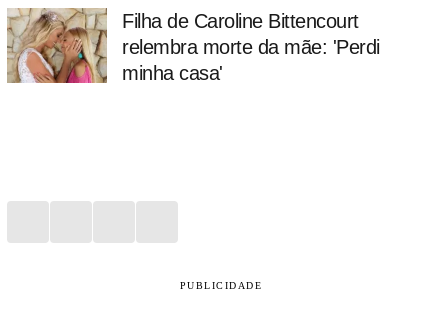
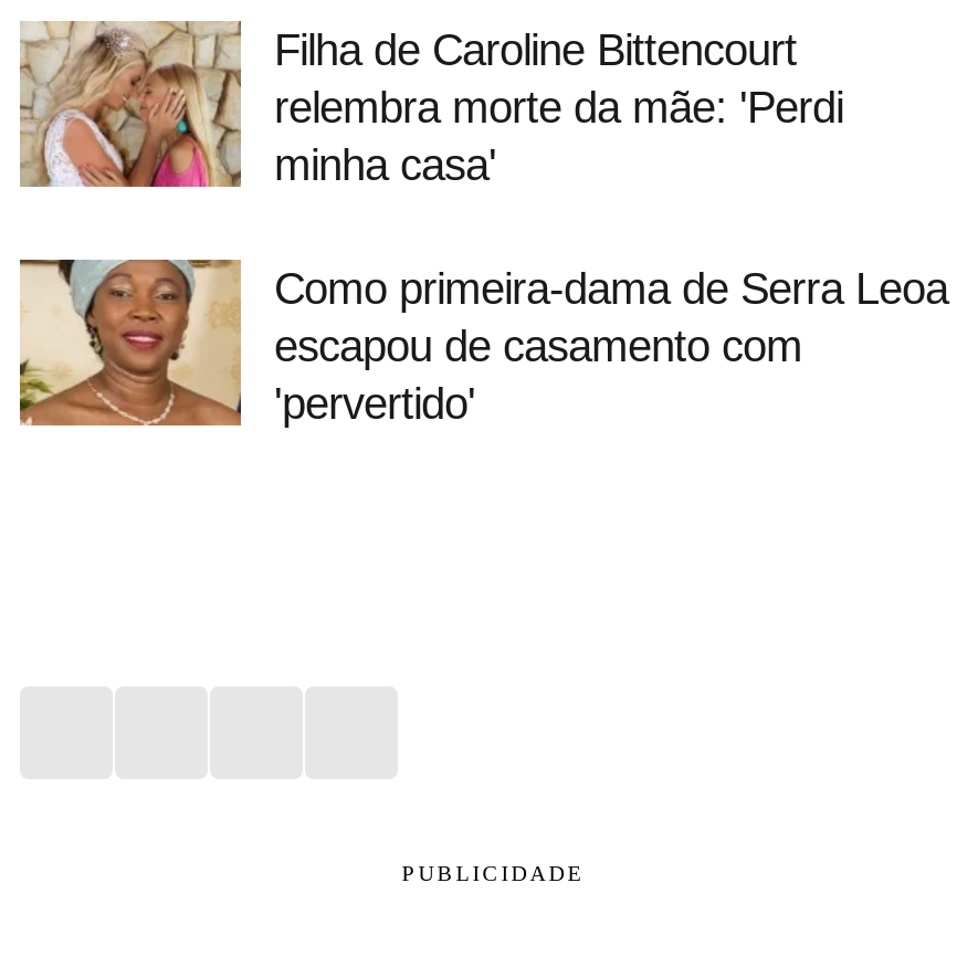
+ [image]
+ Como primeira-dama de Serra Leoa
+ escapou de casamento com
+ 'pervertido'
